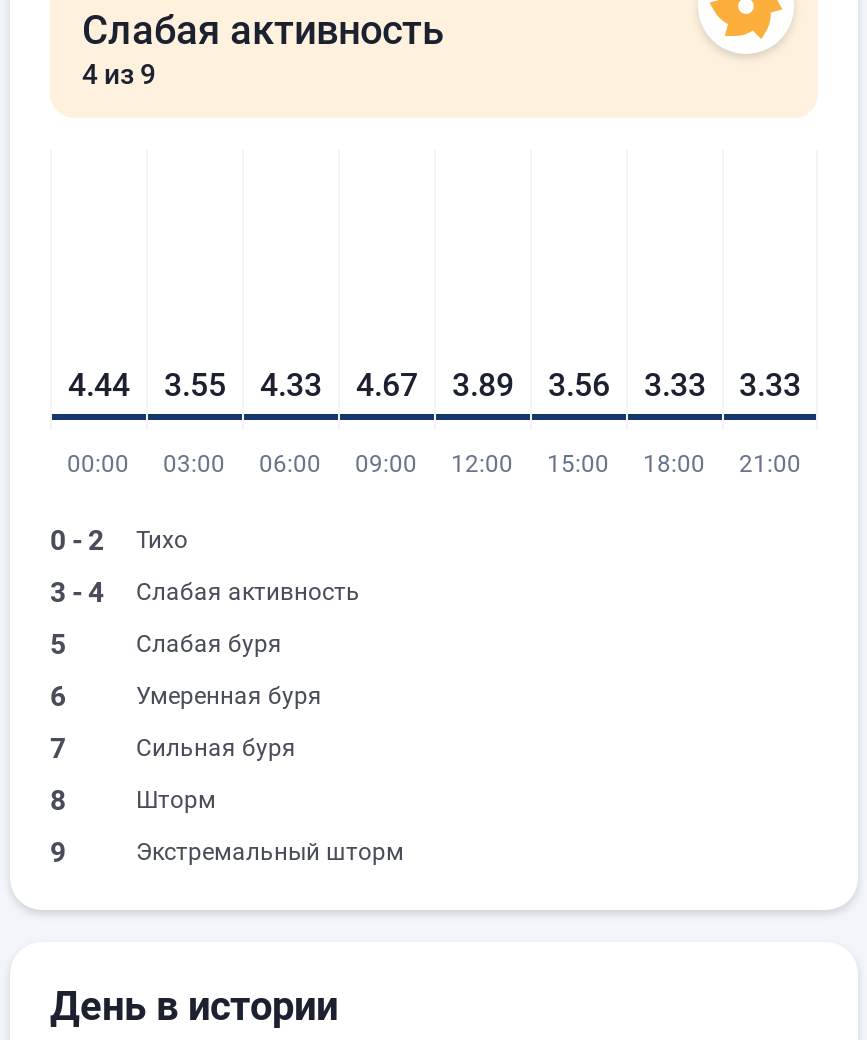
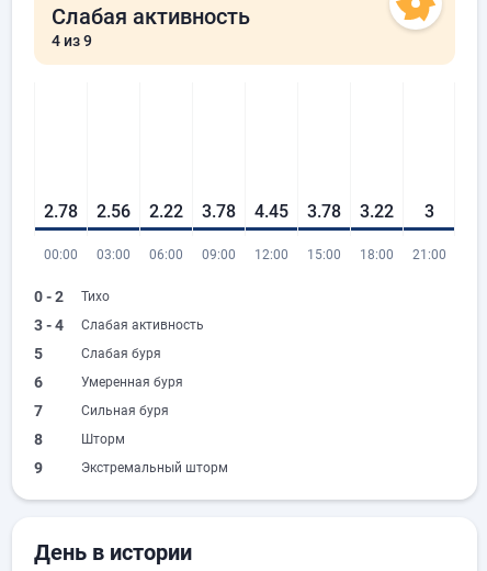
- 4.44
+ 2.78

- 3.55
+ 2.56

- 4.33
+ 2.22

- 4.67
+ 3.78

- 3.89
+ 4.45

- 3.56
+ 3.78

- 3.33
+ 3.22

- 3.33
+ 3
